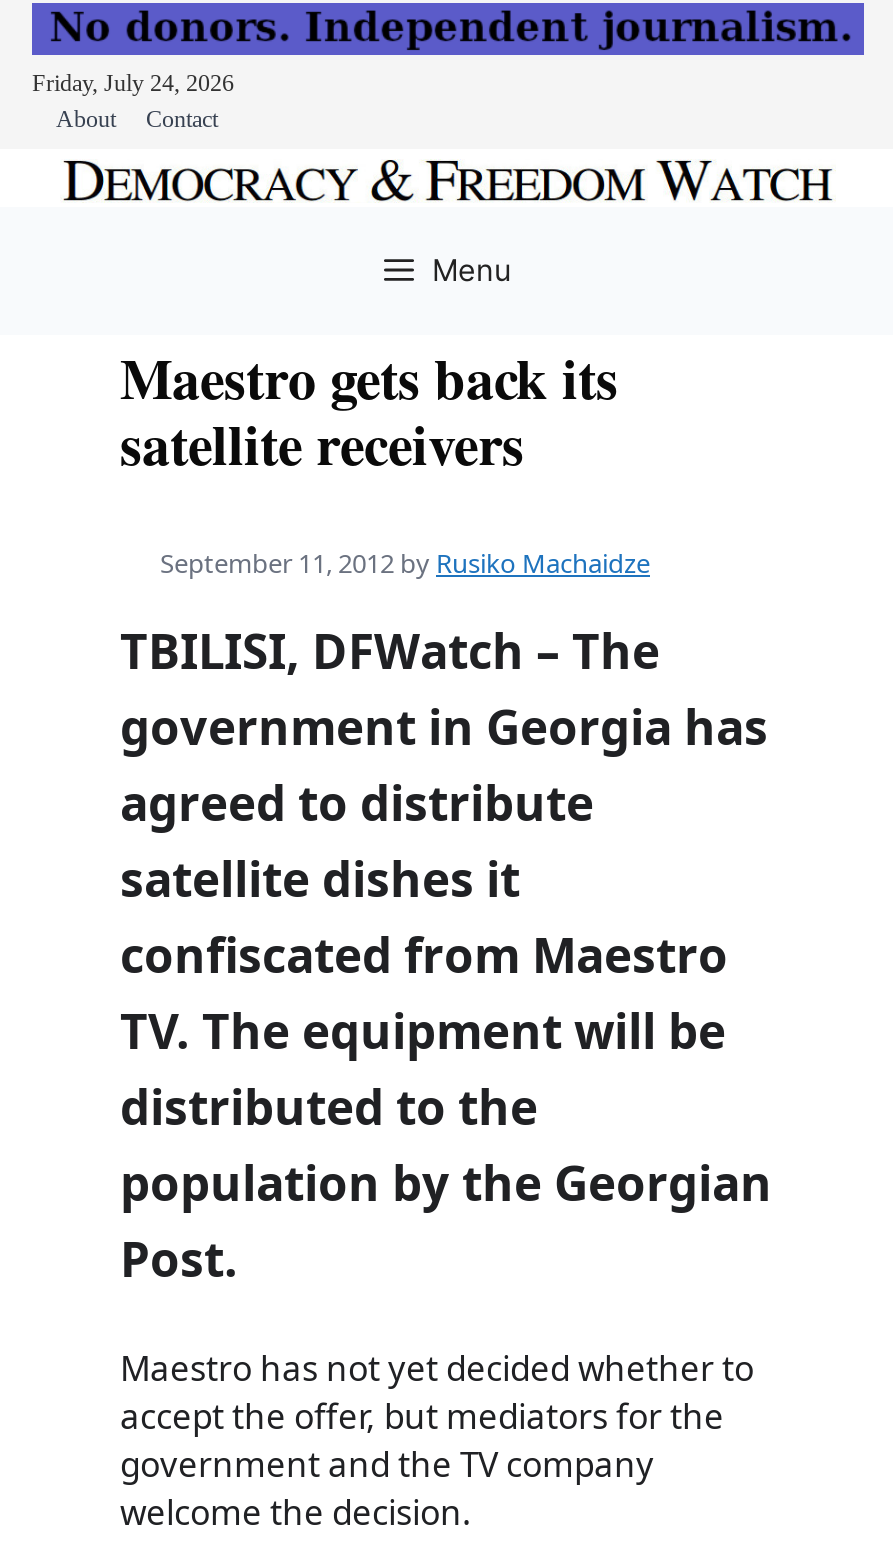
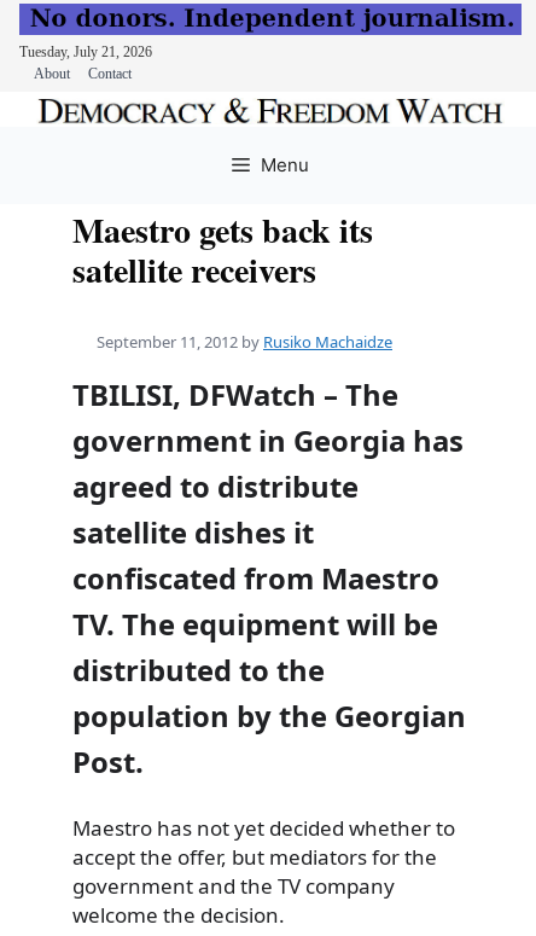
- Friday, July 24, 2026
+ Tuesday, July 21, 2026
